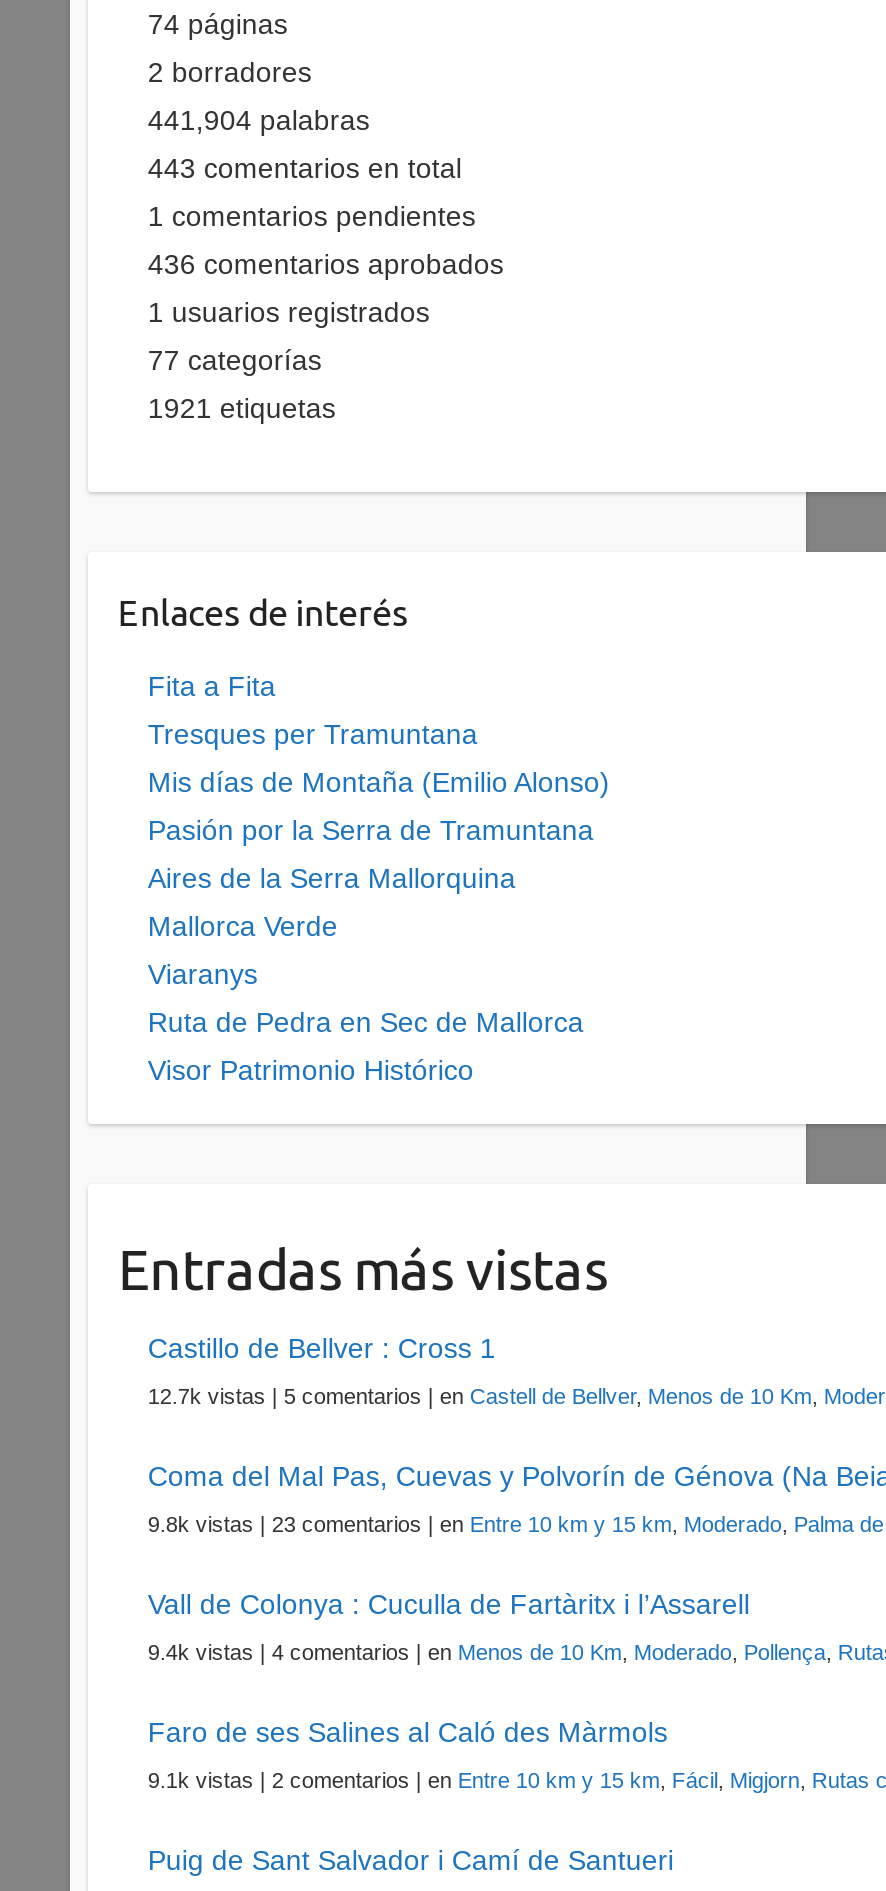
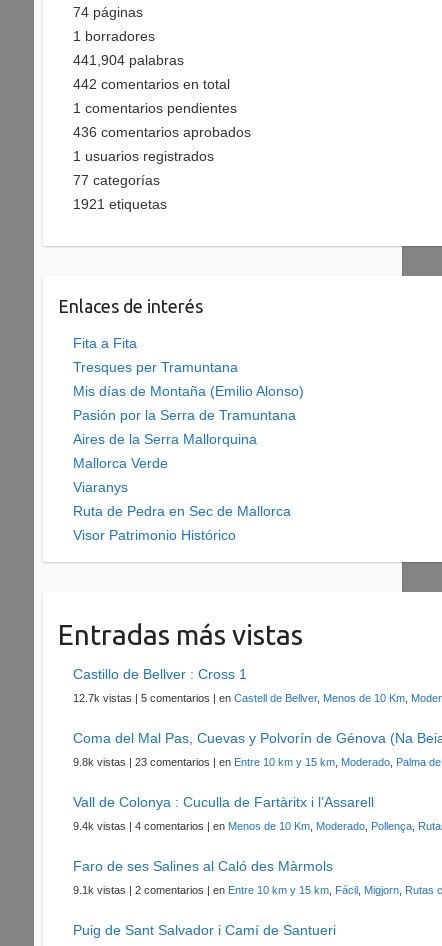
- 2 borradores
+ 1 borradores

- 443 comentarios en total
+ 442 comentarios en total
